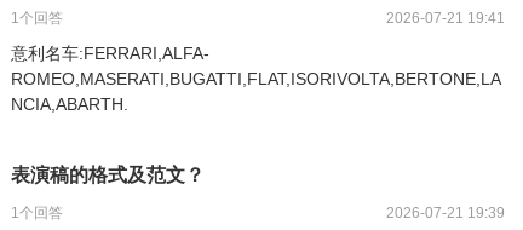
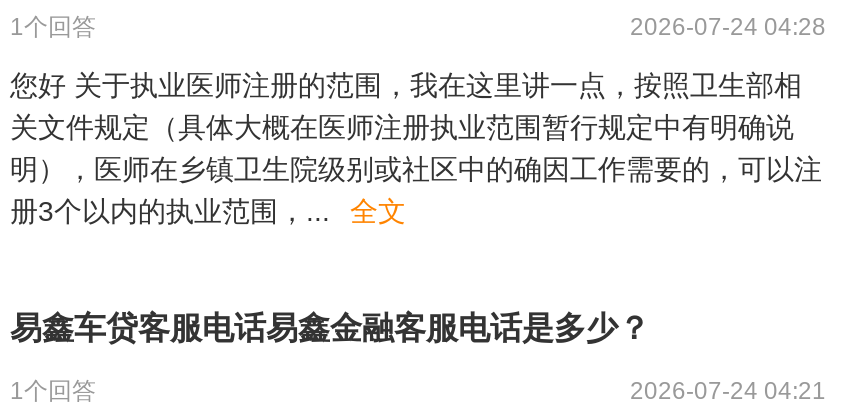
- 2026-07-21 19:41
+ 2026-07-24 04:28

- 意利名车:FERRARI,ALFA-
- ROMEO,MASERATI,BUGATTI,FLAT,ISORIVOLTA,BERTONE,LA
- NCIA,ABARTH.
+ 您好 关于执业医师注册的范围，我在这里讲一点，按照卫生部相
+ 关文件规定（具体大概在医师注册执业范围暂行规定中有明确说
+ 明），医师在乡镇卫生院级别或社区中的确因工作需要的，可以注
+ 册3个以内的执业范围，...
+ 全文

- 表演稿的格式及范文？
+ 易鑫车贷客服电话易鑫金融客服电话是多少？

- 2026-07-21 19:39
+ 2026-07-24 04:21
